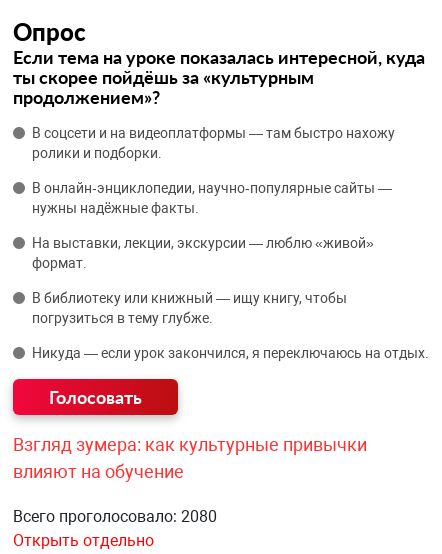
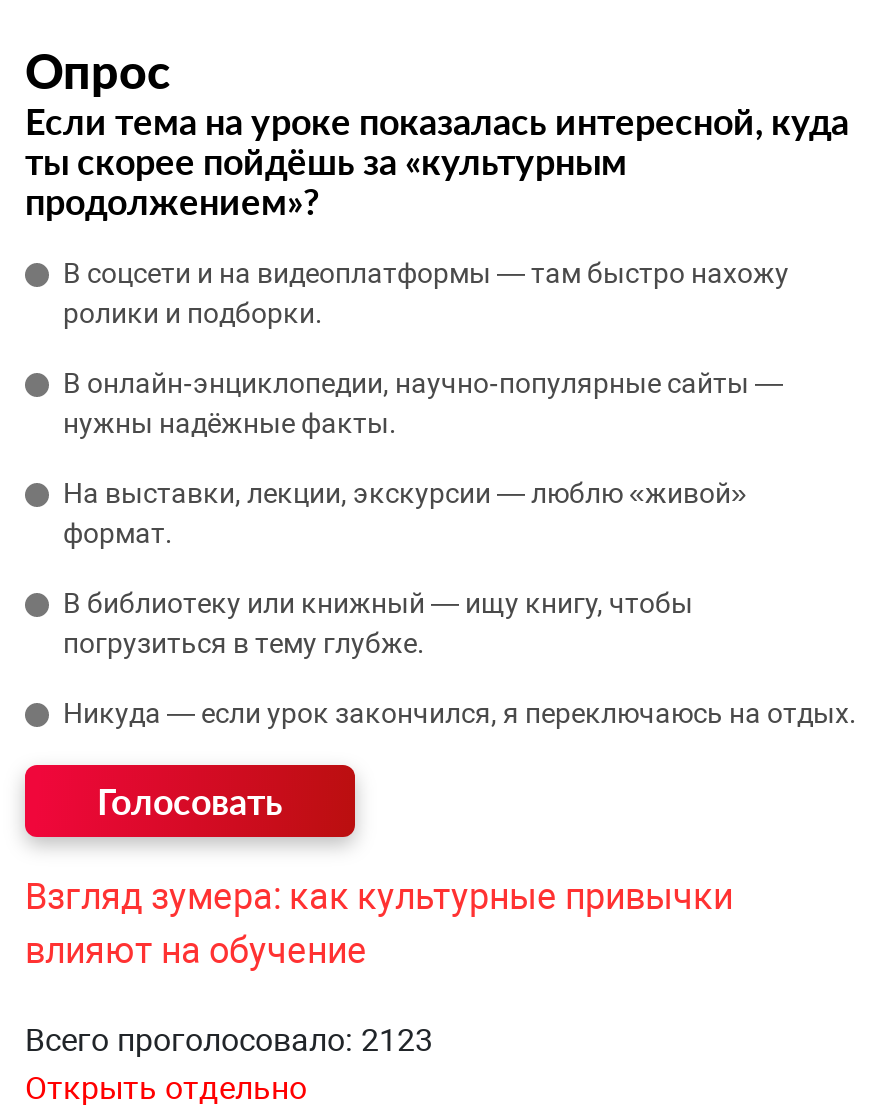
- Всего проголосовало: 2080
+ Всего проголосовало: 2123
